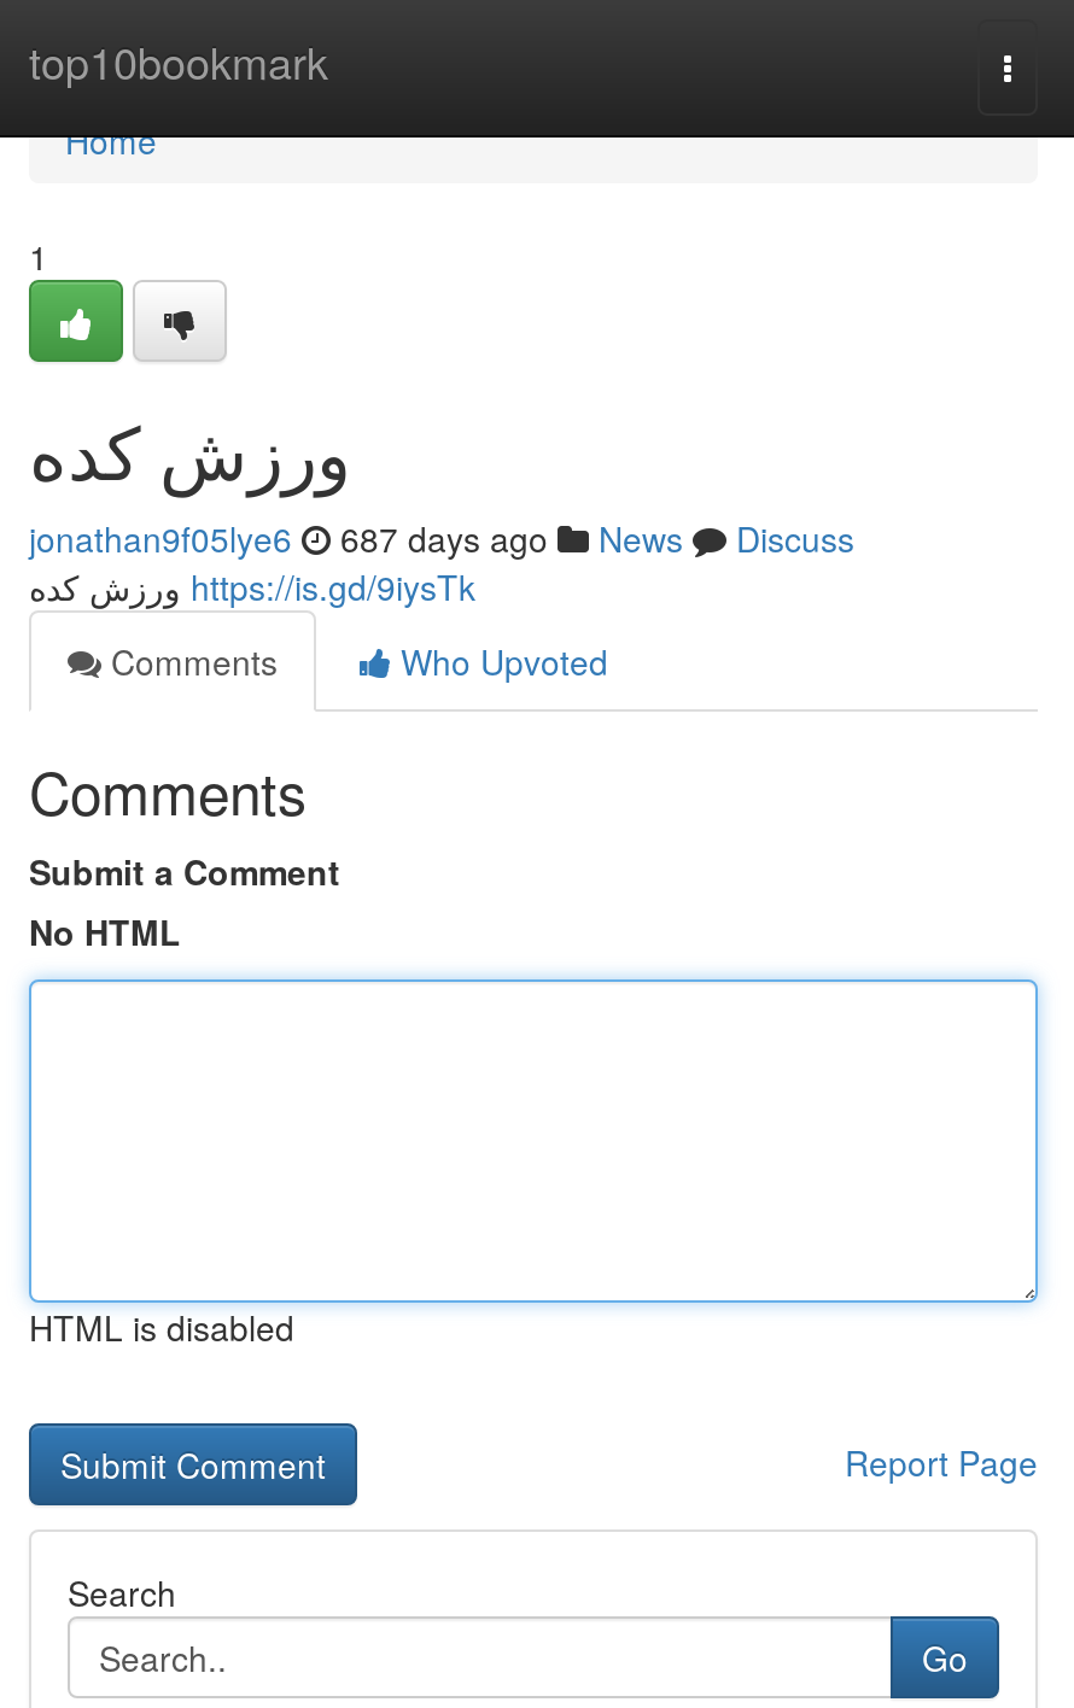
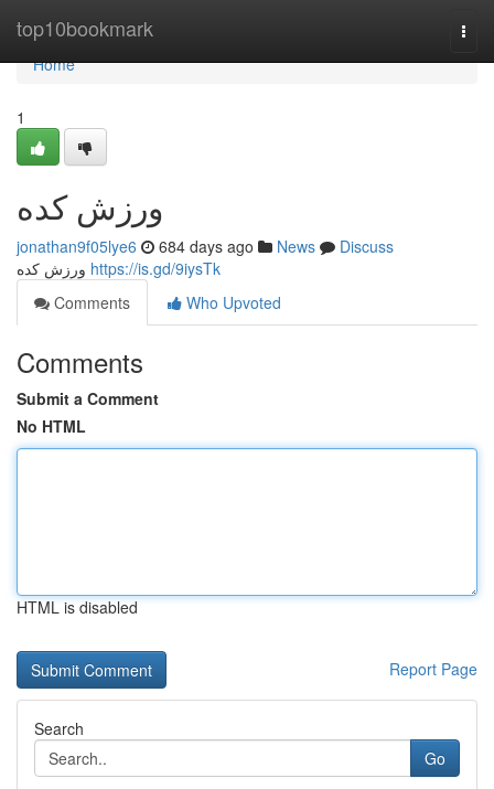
- jonathan9f05lye6 687 days ago News Discuss
+ jonathan9f05lye6 684 days ago News Discuss
